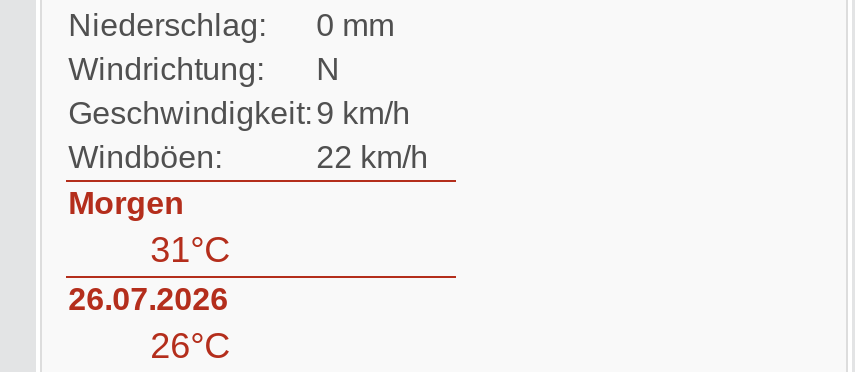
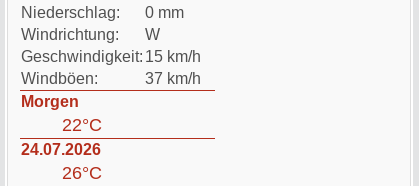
- N
- Geschwindigkeit: 9 km/h
+ W
+ Geschwindigkeit: 15 km/h

- 22 km/h
+ 37 km/h

- 31°C
- 26.07.2026
+ 22°C
+ 24.07.2026
